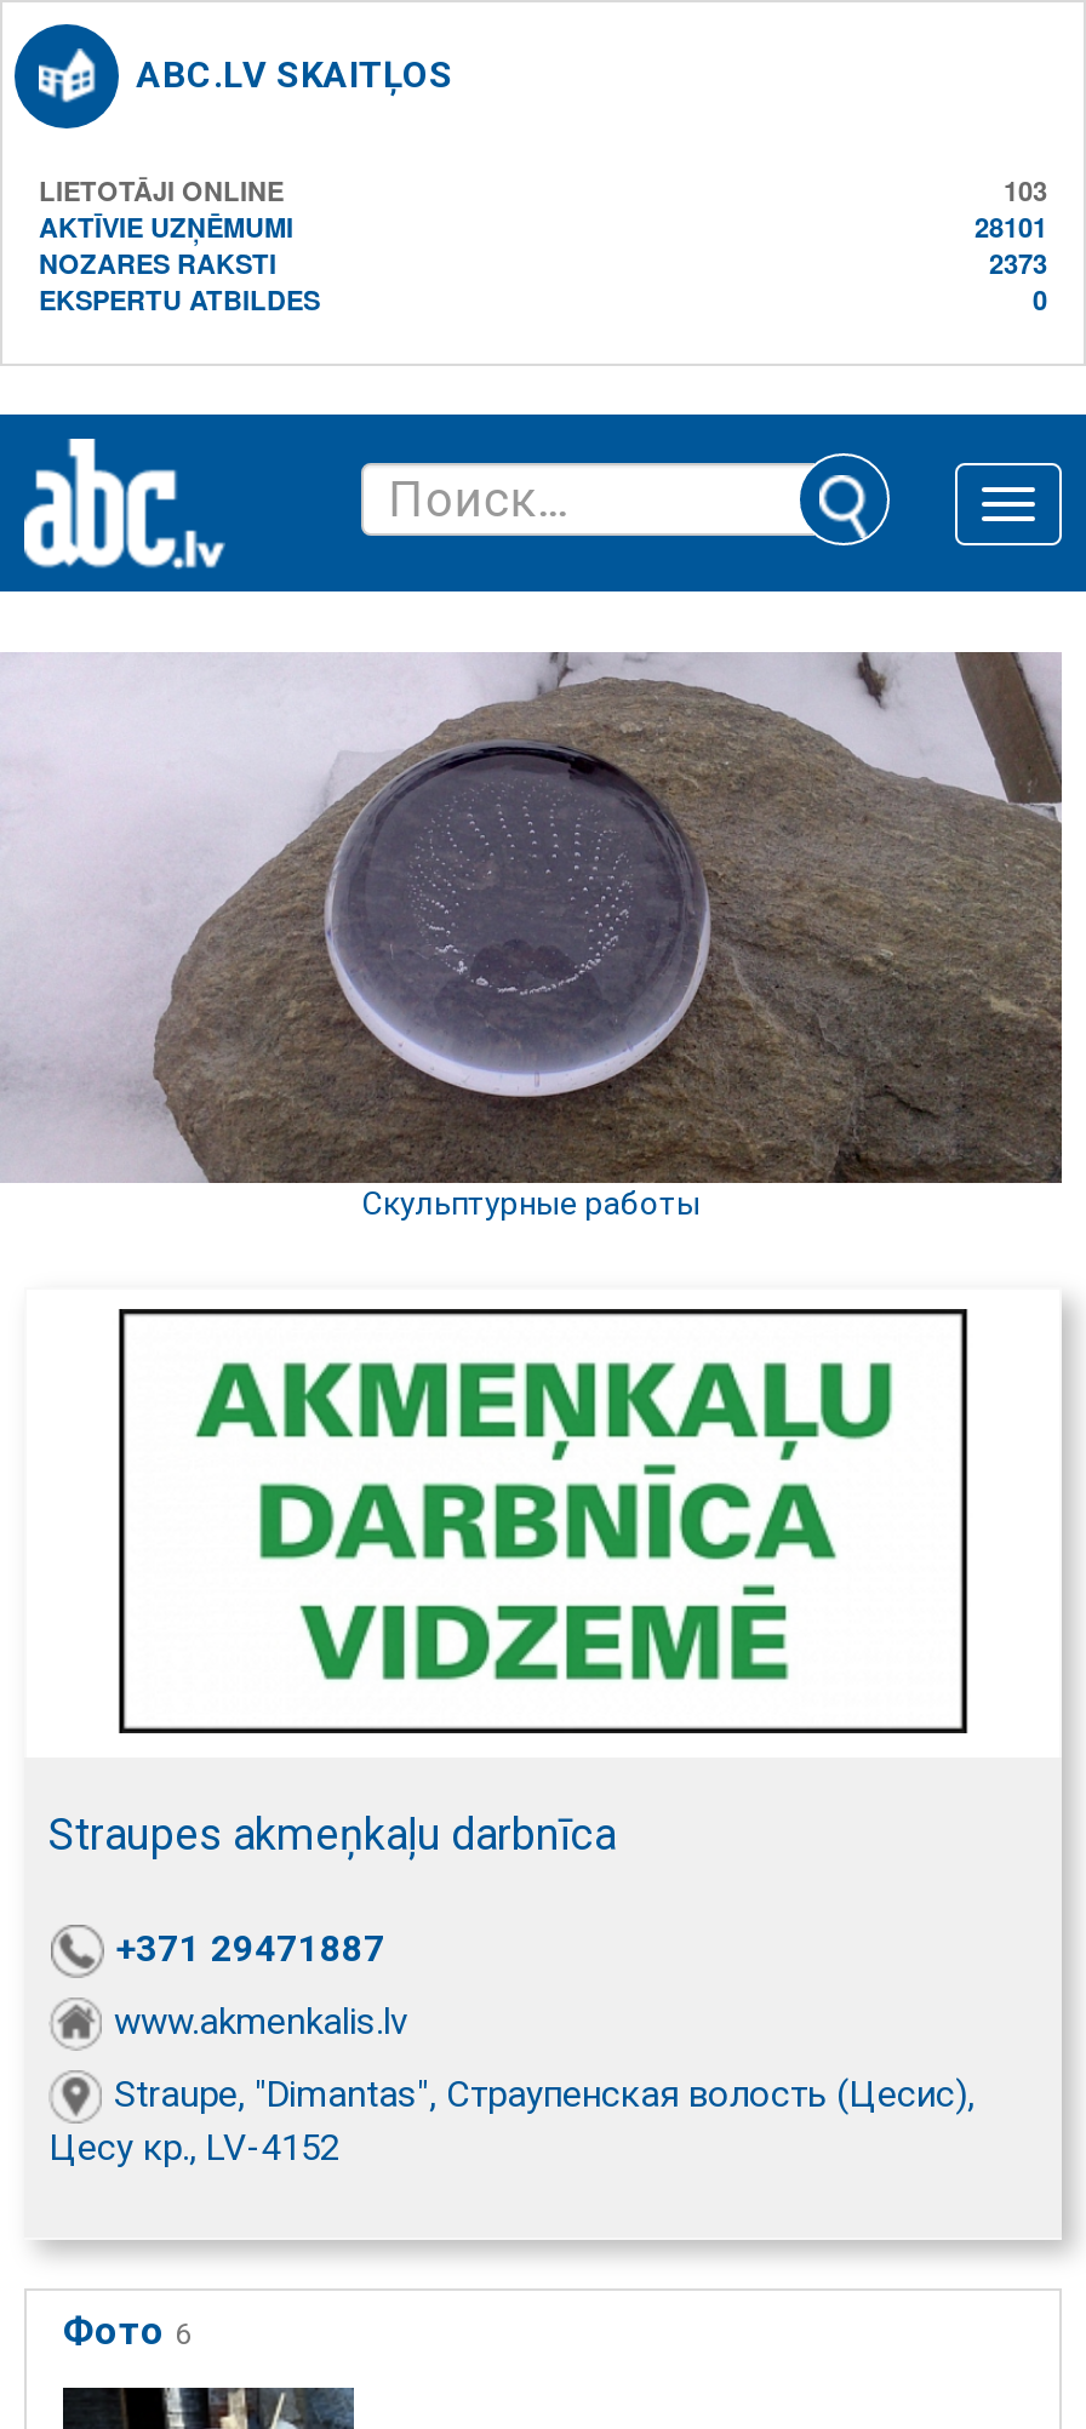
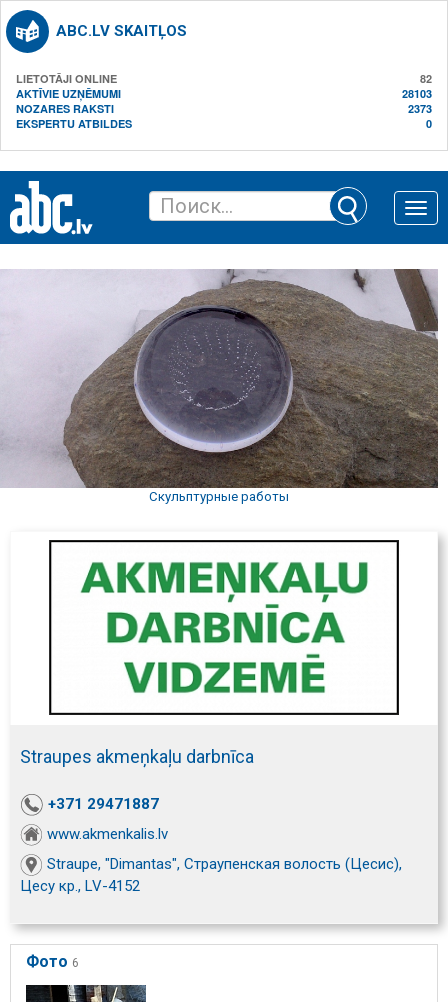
- 103
+ 82

- 28101
+ 28103
